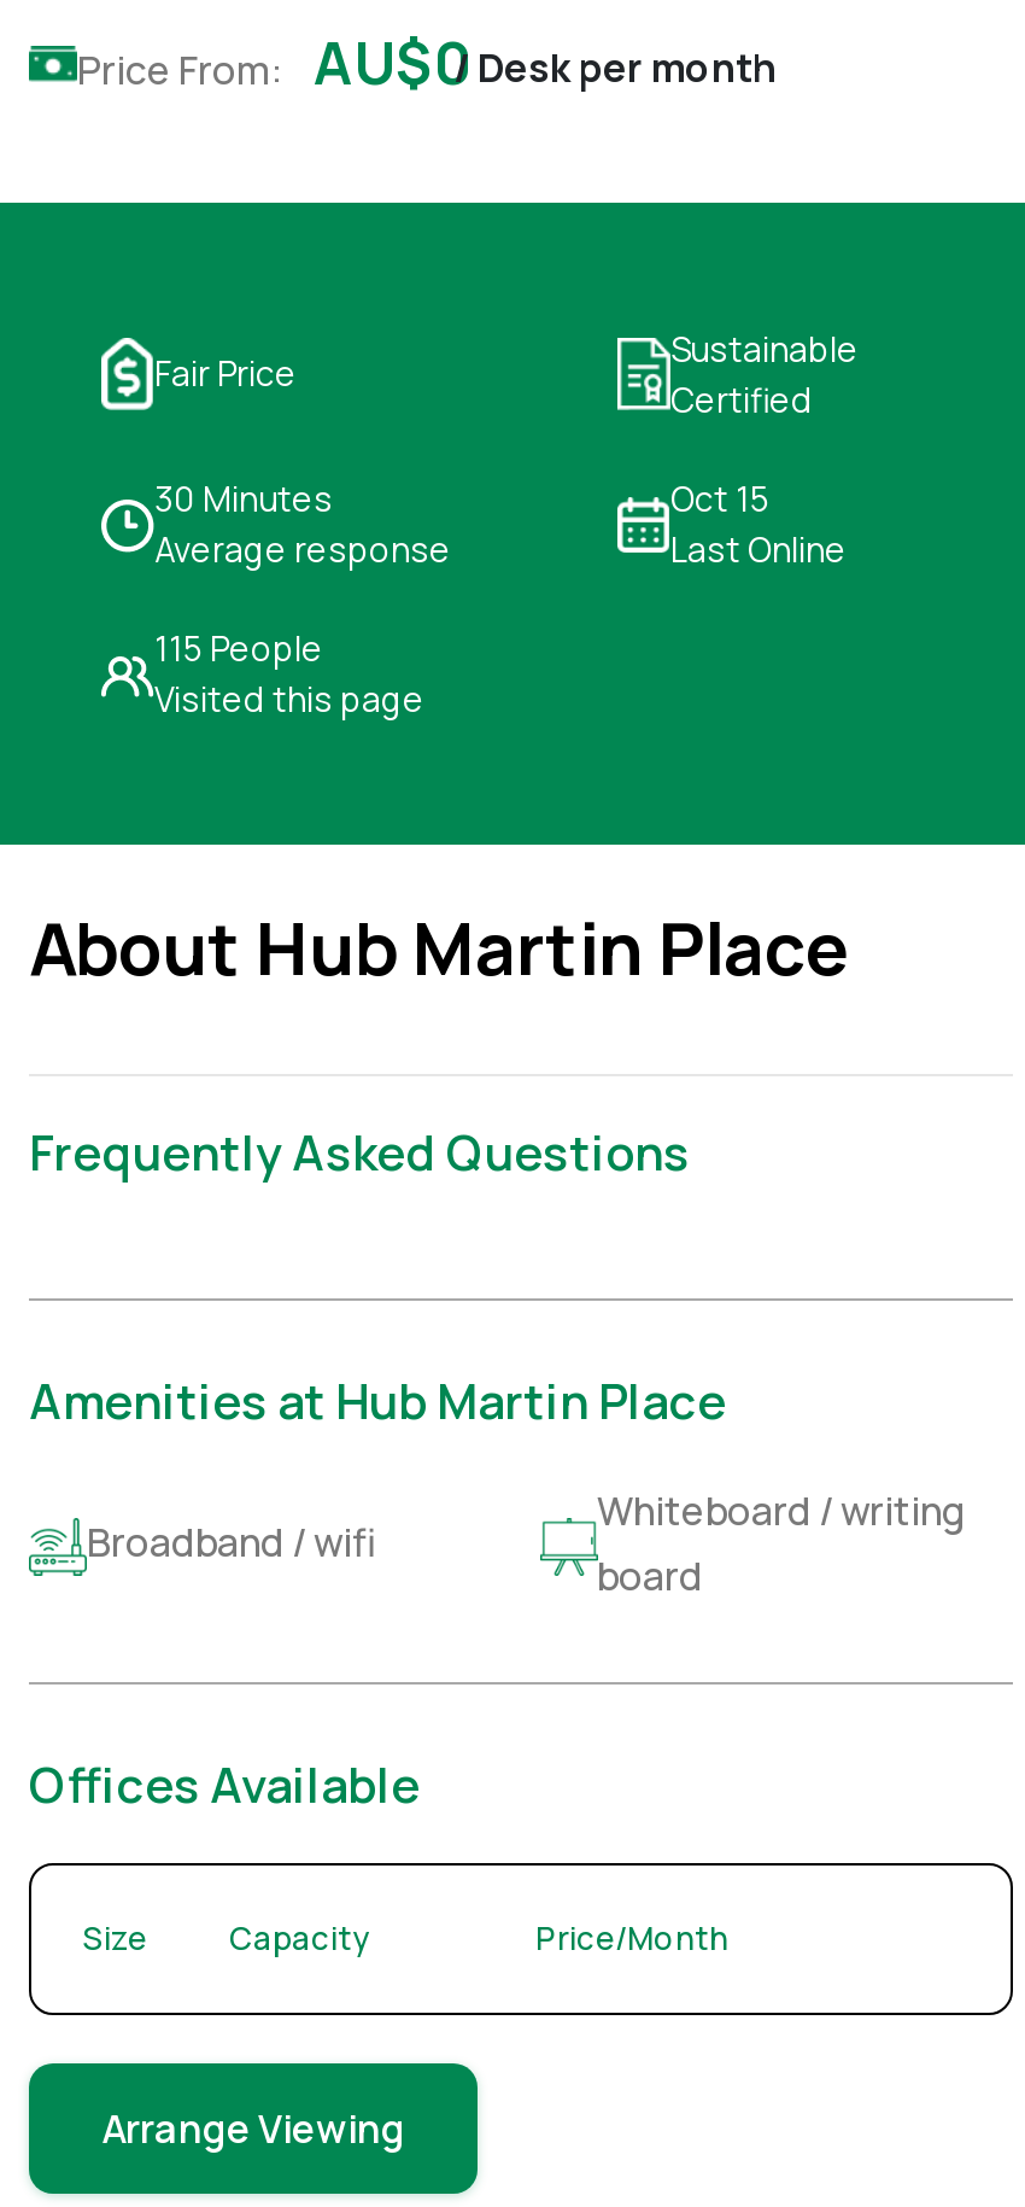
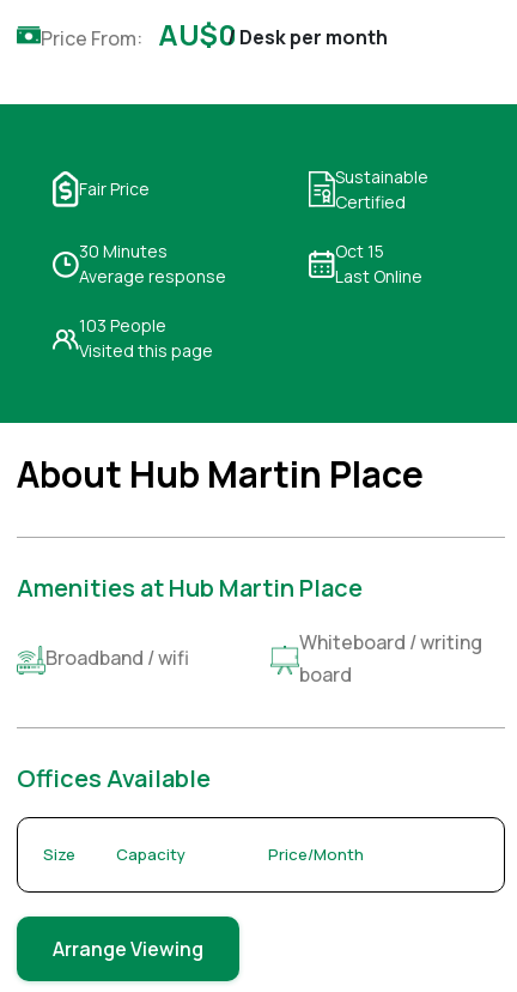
- 115 People
+ 103 People

- Frequently Asked Questions
